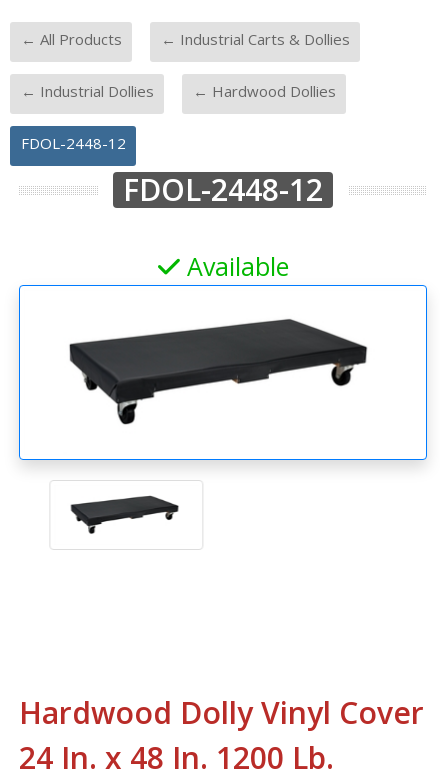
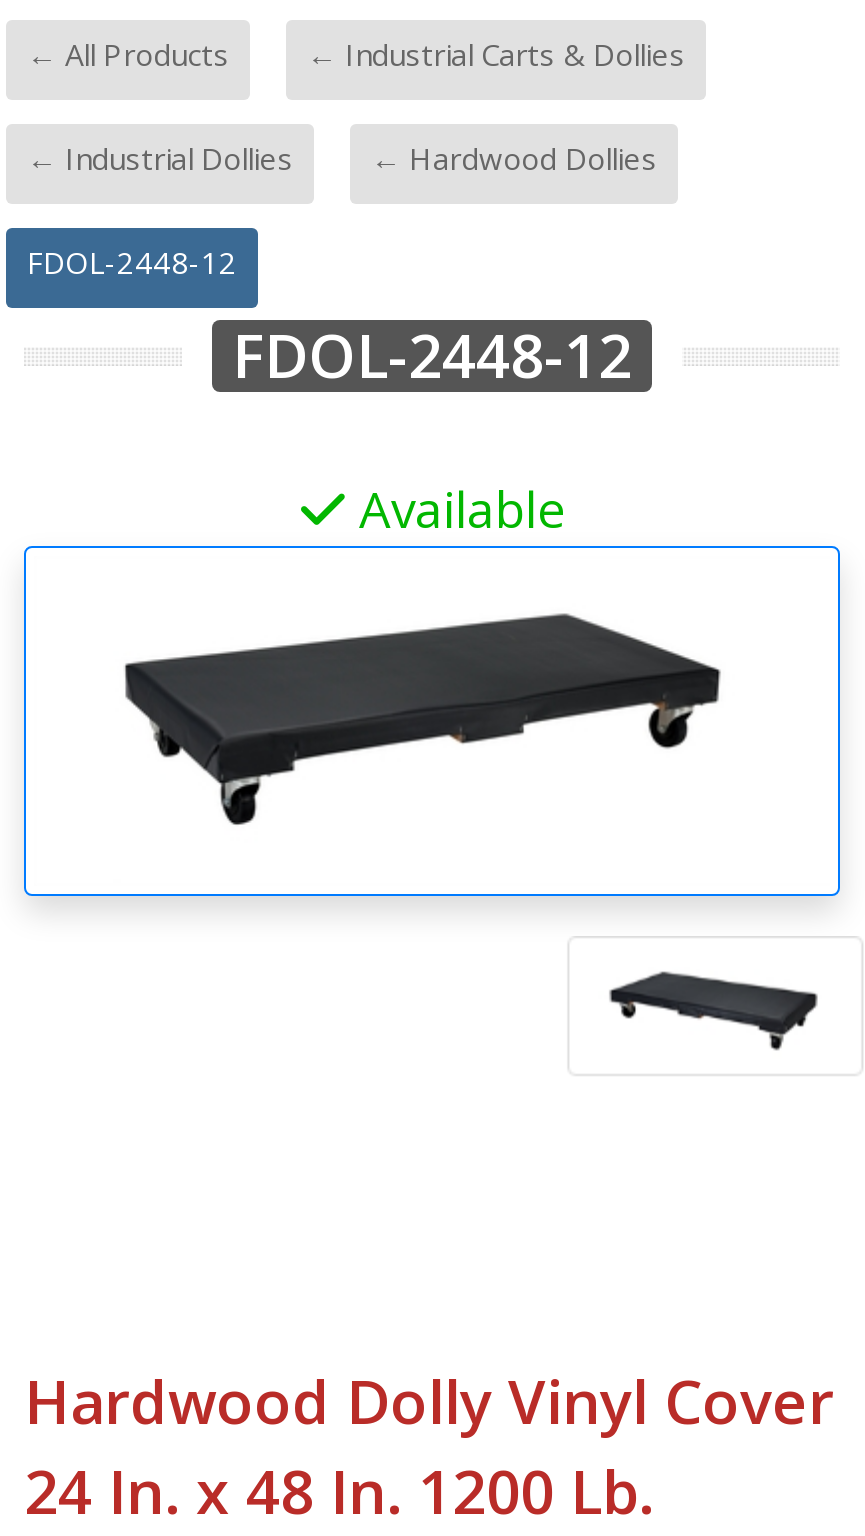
+ [image]

- [image]
